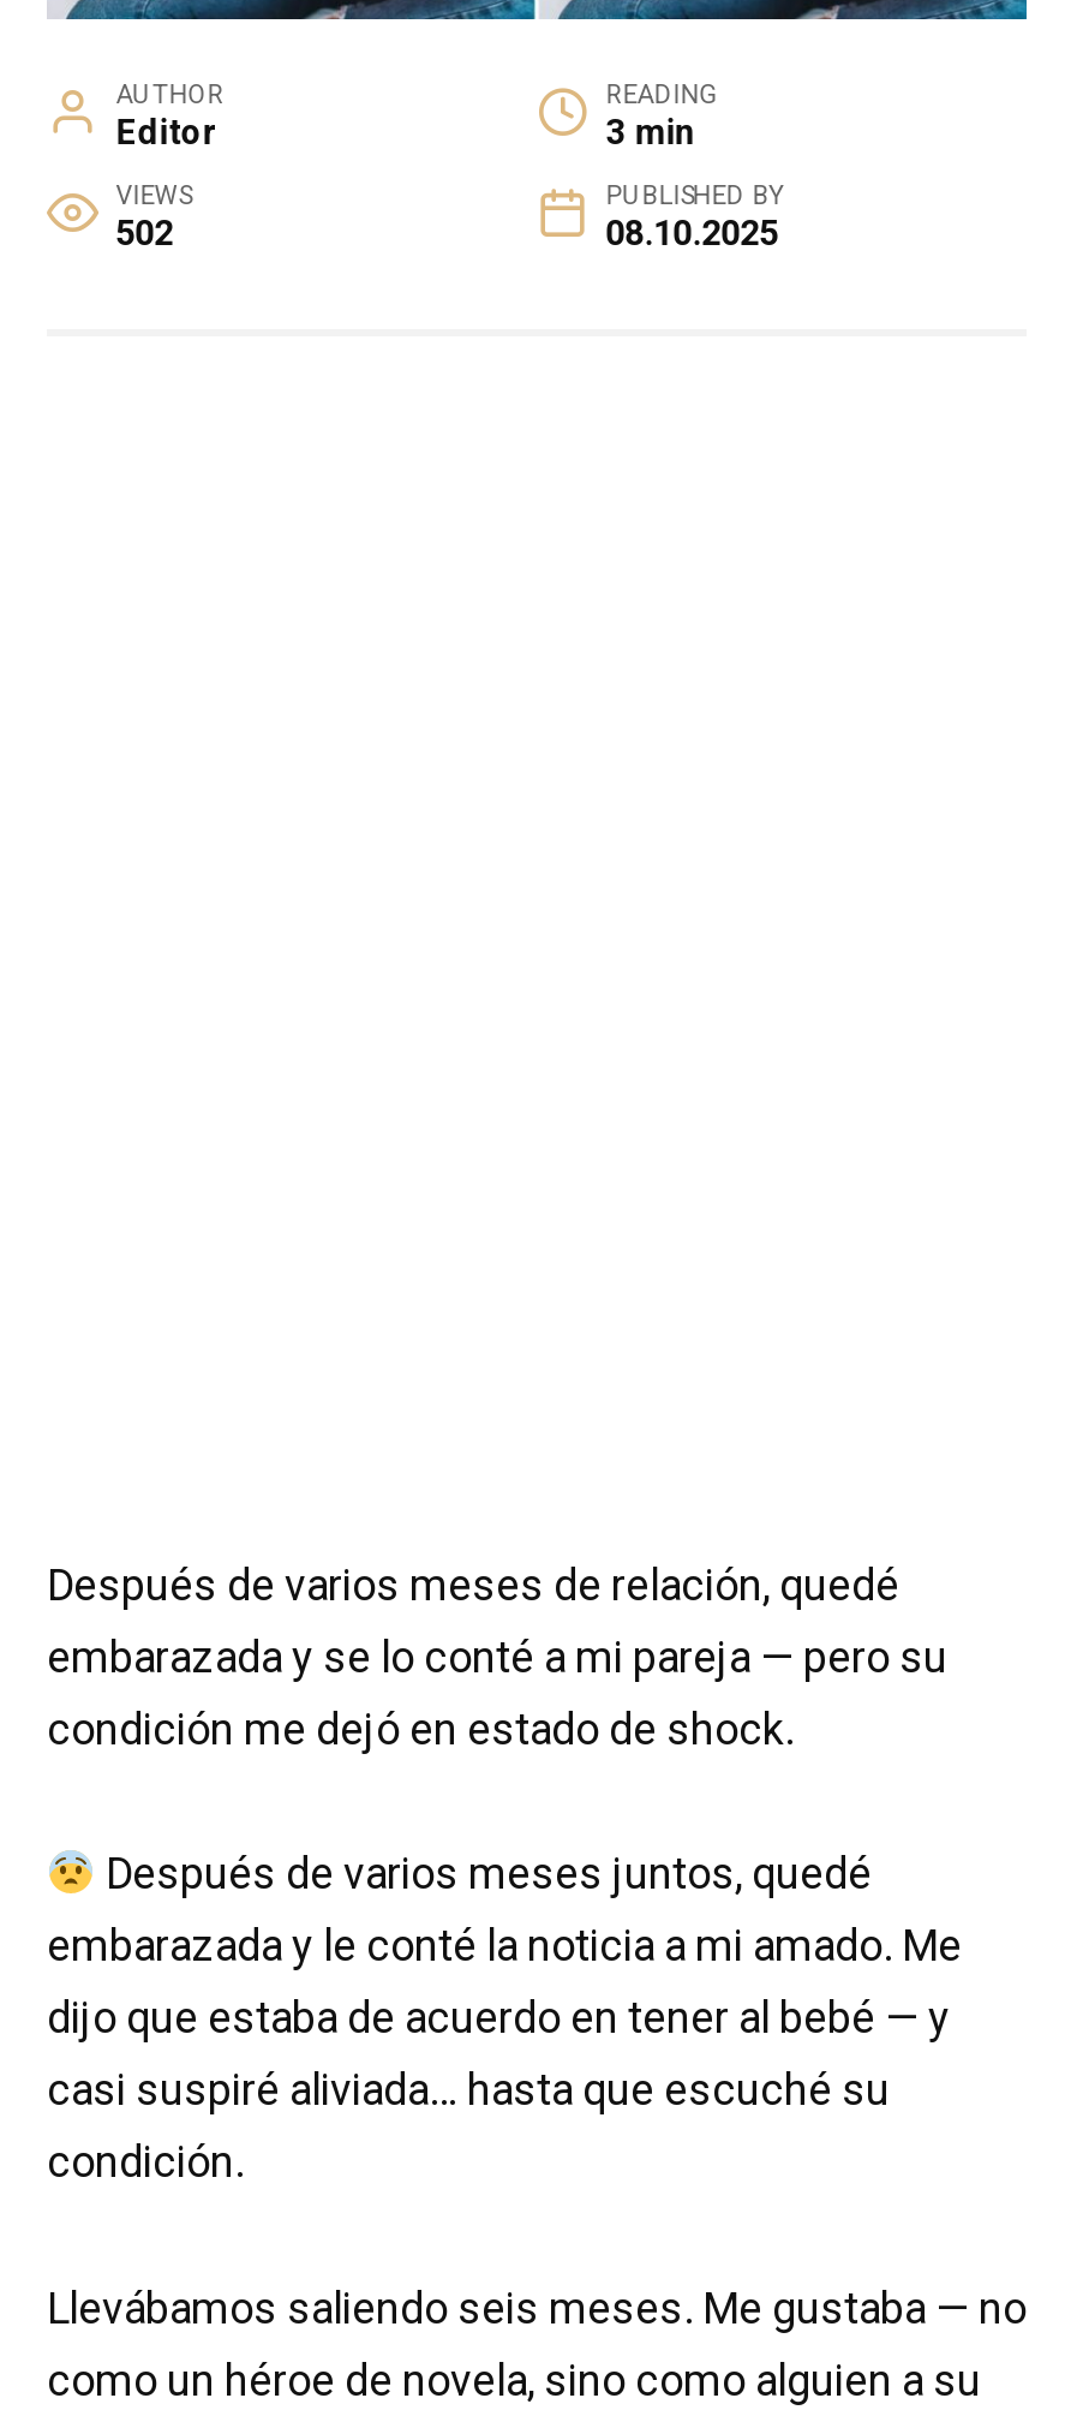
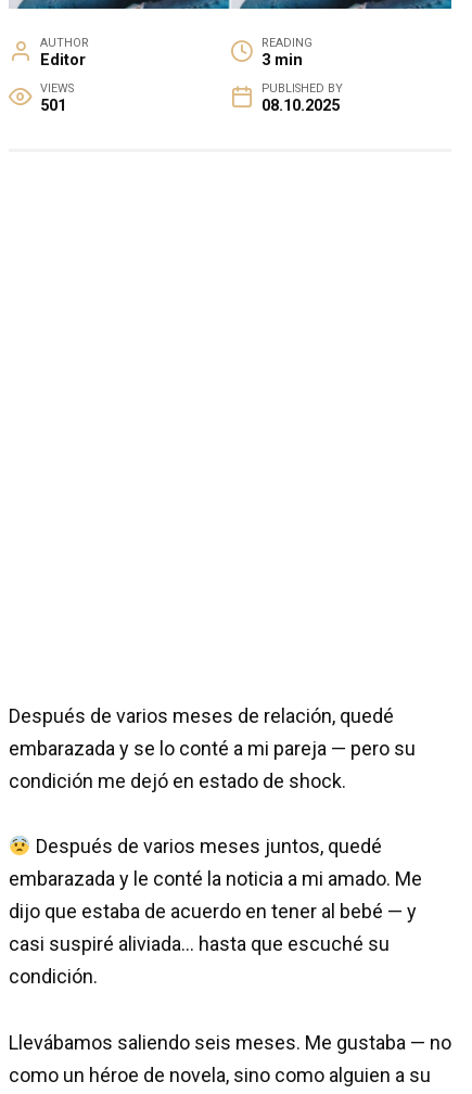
- 502
+ 501
